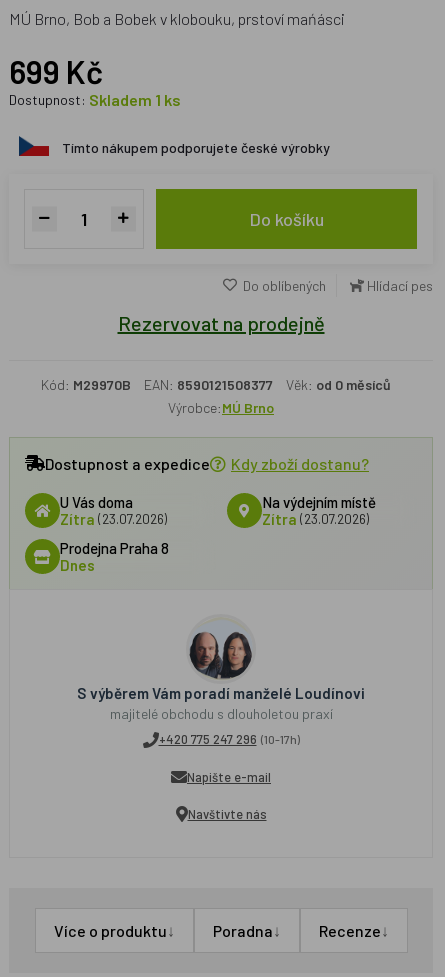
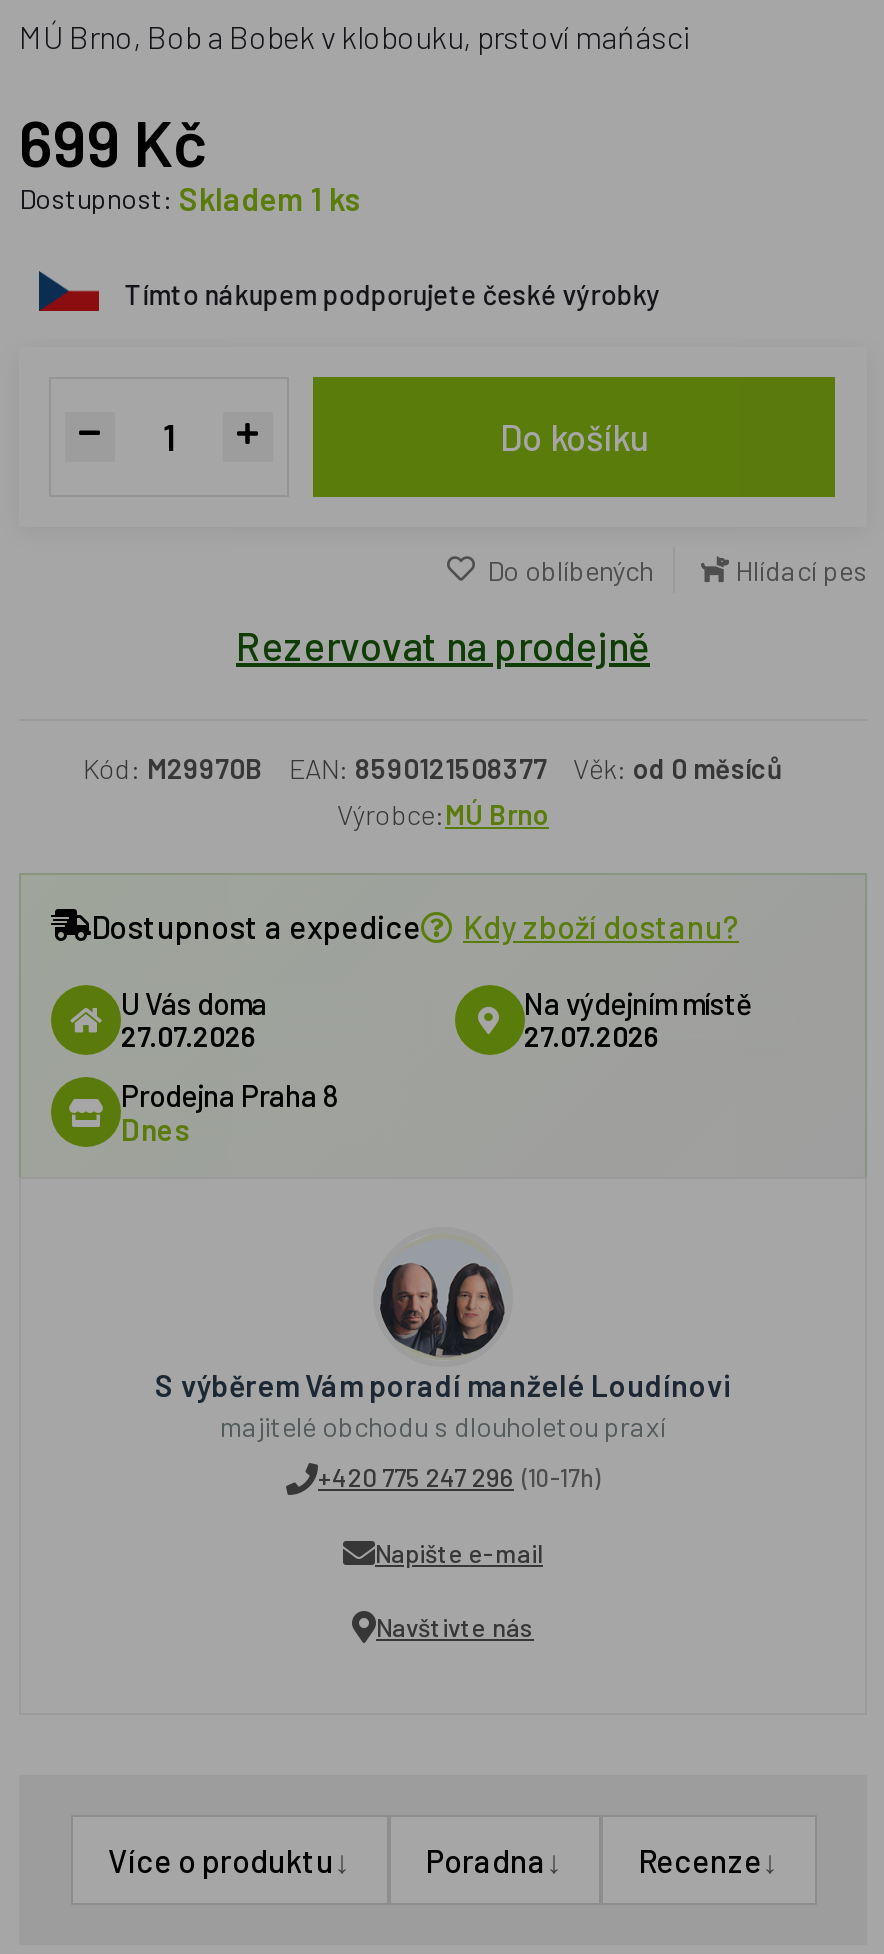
- Zítra (23.07.2026)
+ 27.07.2026

- Zítra (23.07.2026)
+ 27.07.2026
